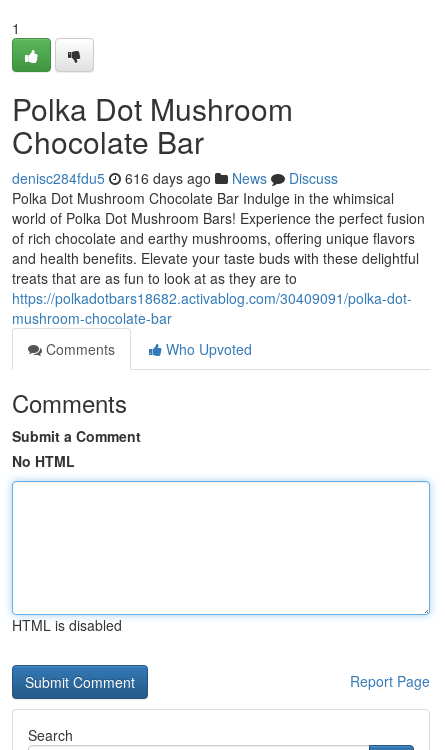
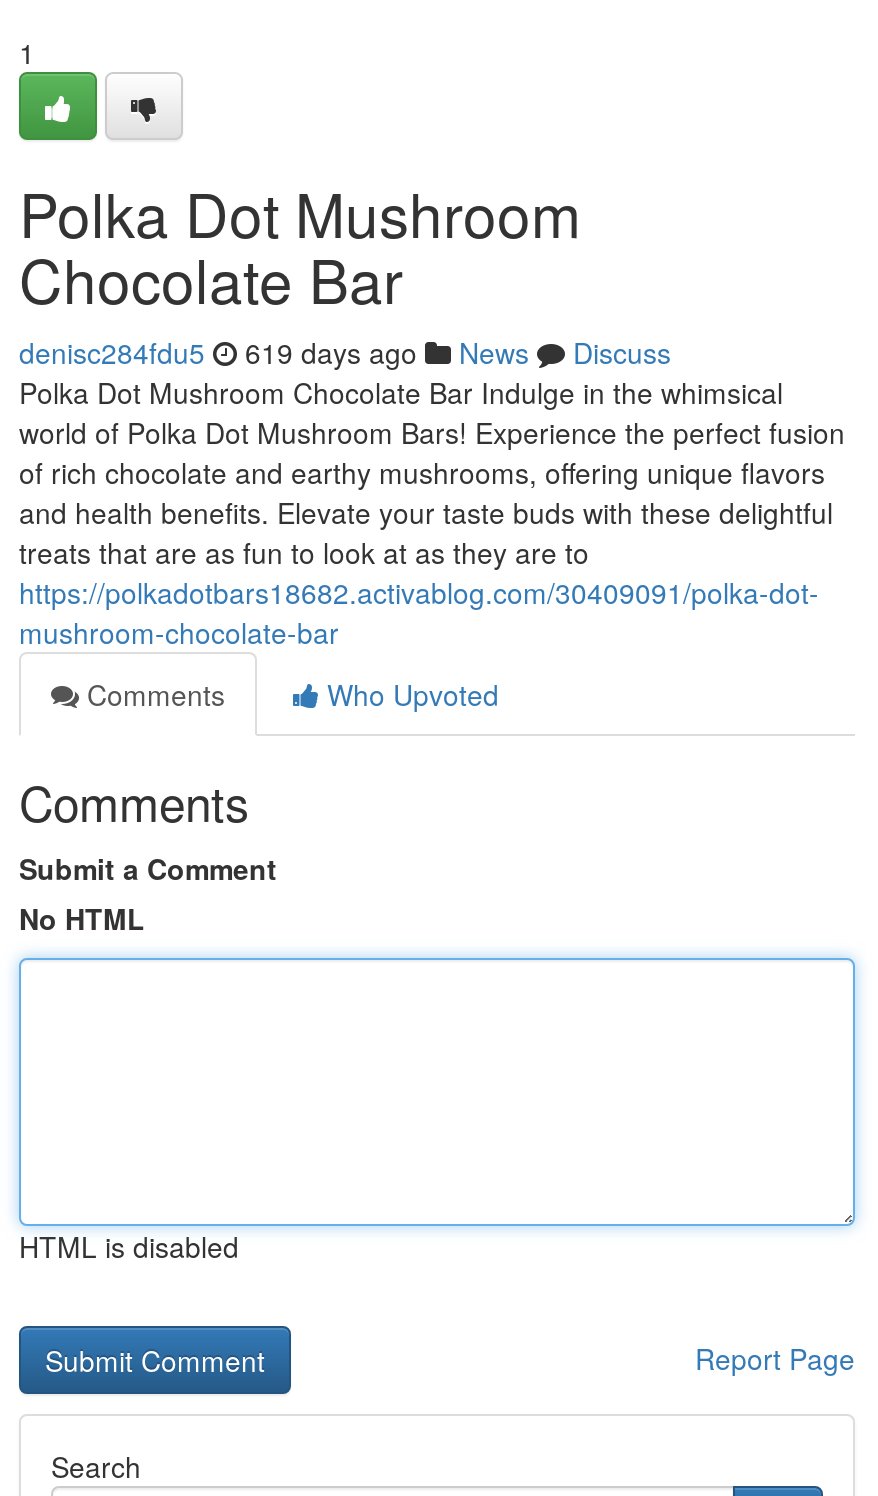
- denisc284fdu5 616 days ago News Discuss
+ denisc284fdu5 619 days ago News Discuss
